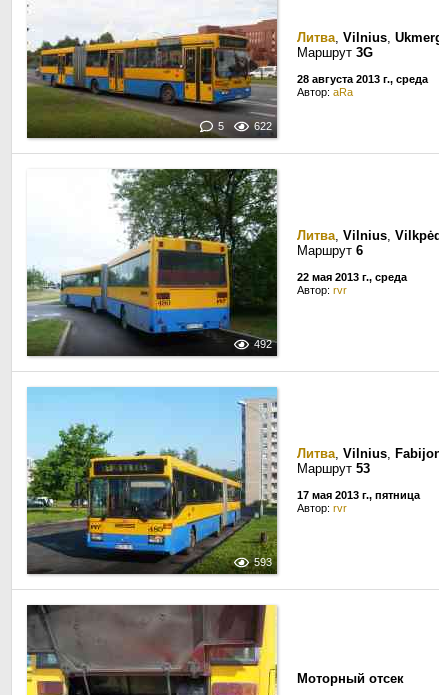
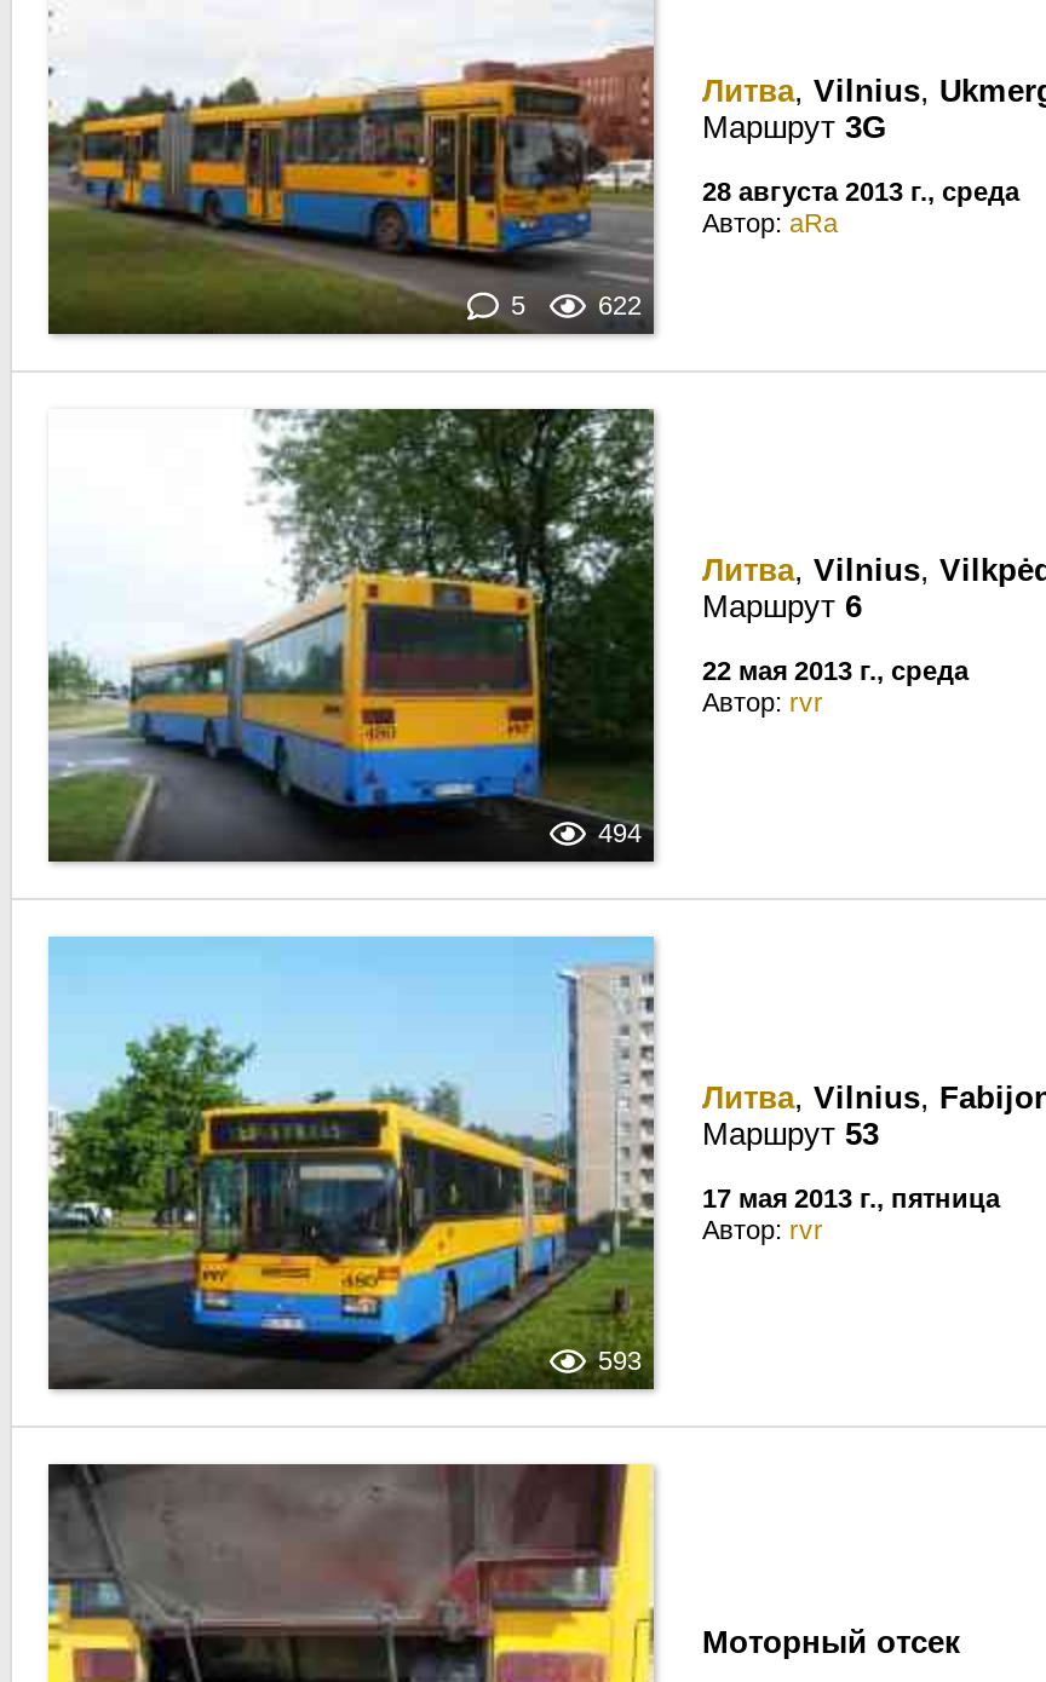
- 492
+ 494
